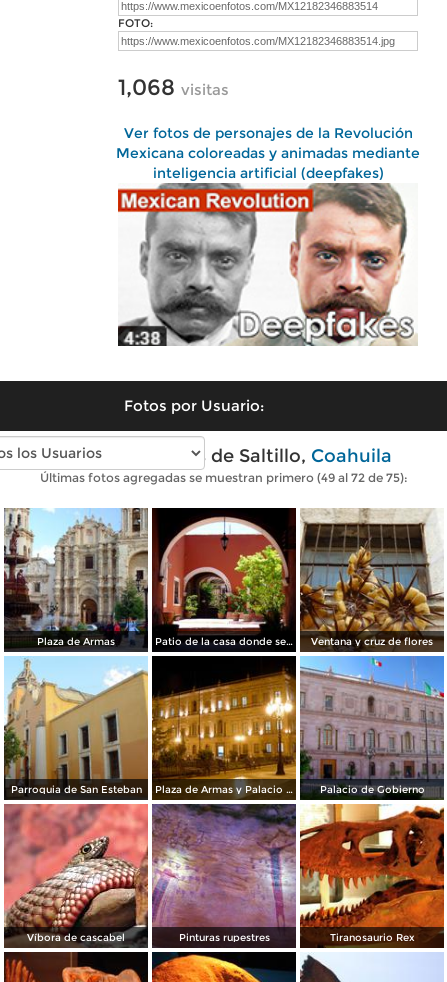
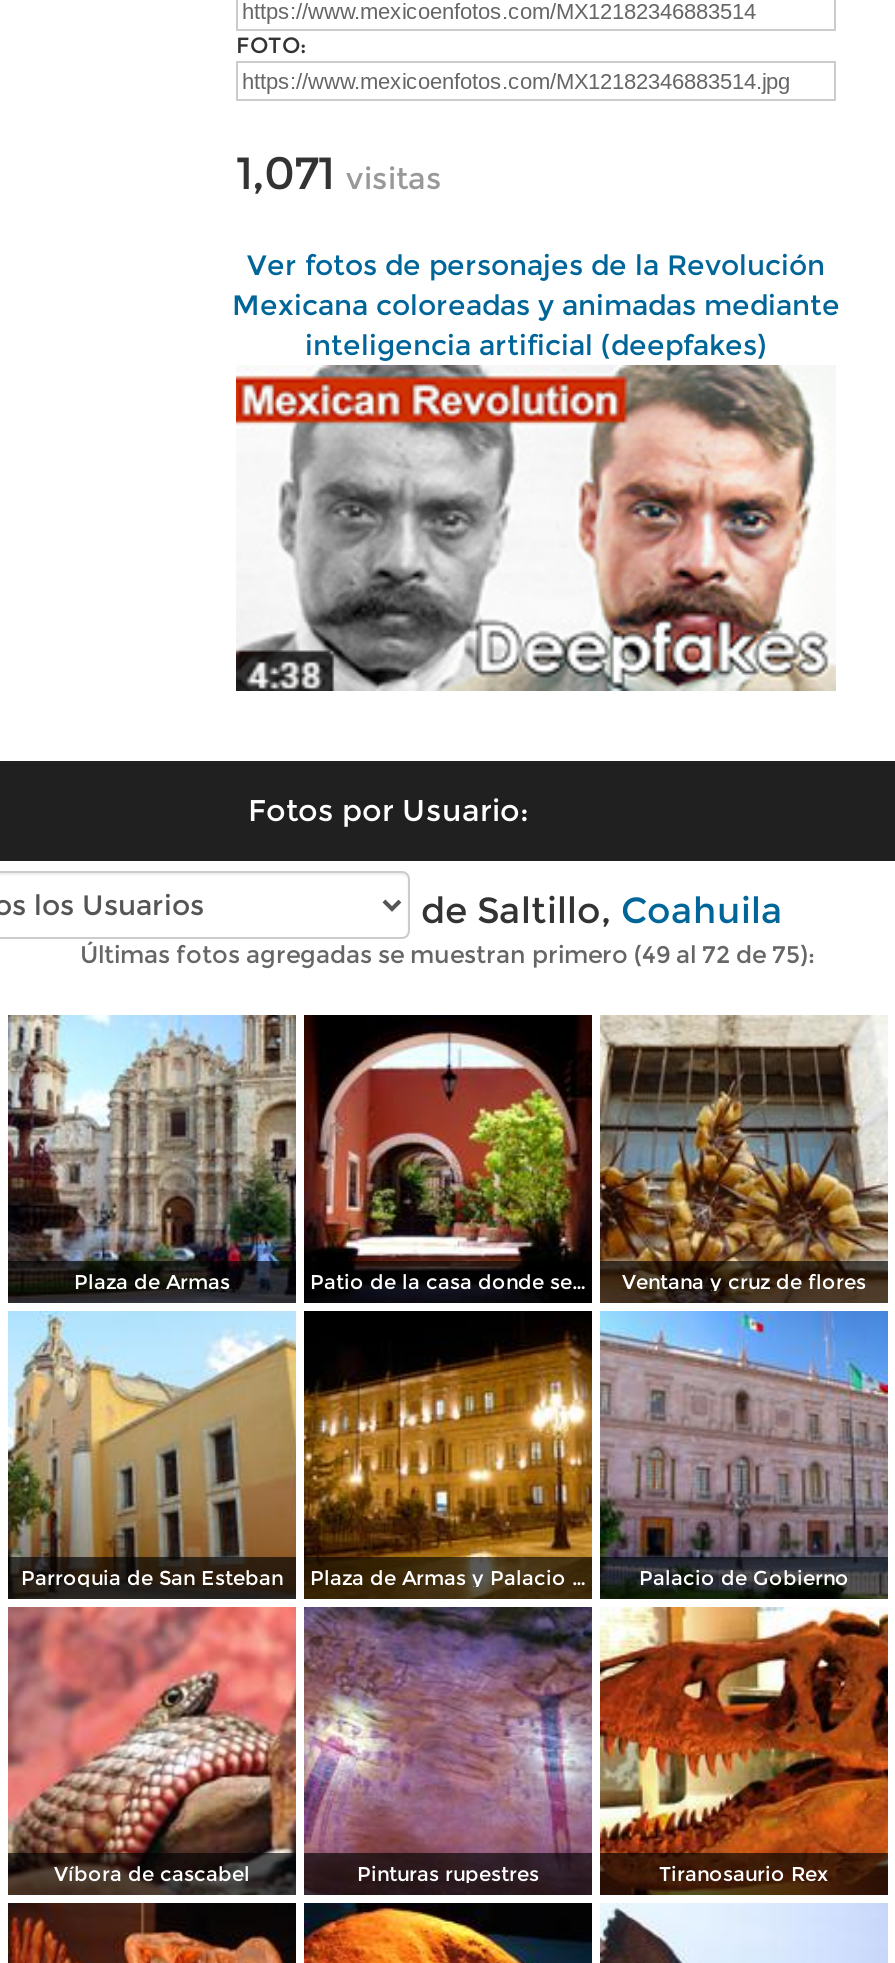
- 1,068 visitas
+ 1,071 visitas
